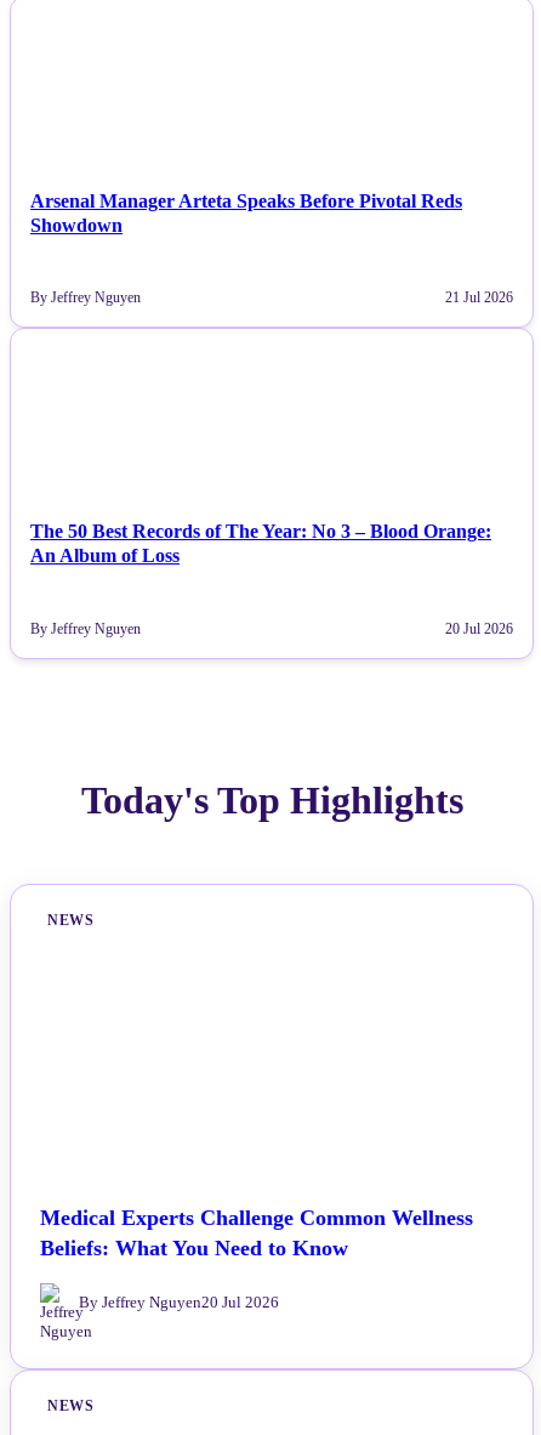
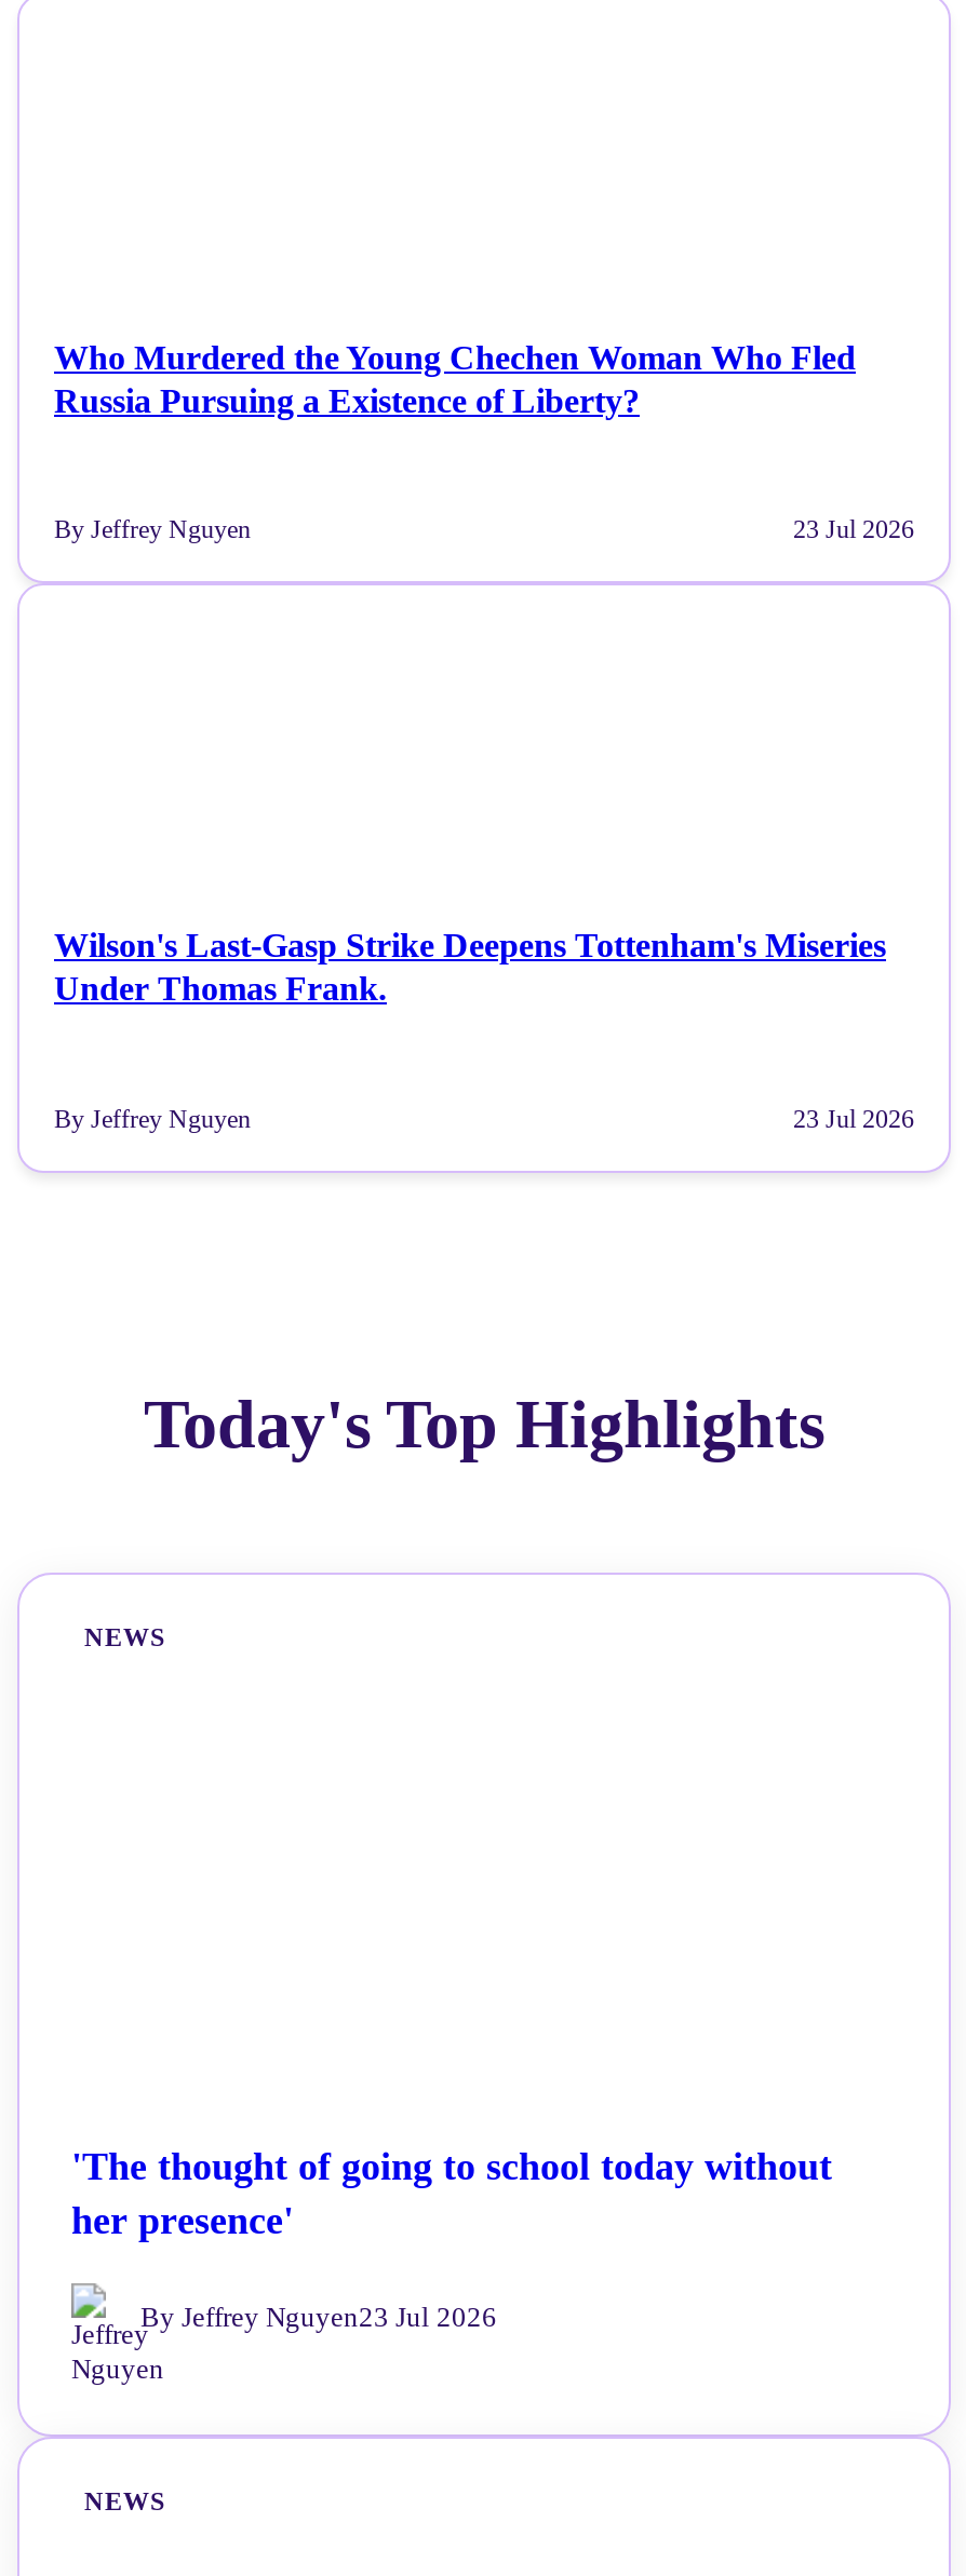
- Arsenal Manager Arteta Speaks Before Pivotal Reds
- Showdown
+ Who Murdered the Young Chechen Woman Who Fled
+ Russia Pursuing a Existence of Liberty?

- 21 Jul 2026
+ 23 Jul 2026

- The 50 Best Records of The Year: No 3 – Blood Orange:
- An Album of Loss
+ Wilson's Last-Gasp Strike Deepens Tottenham's Miseries
+ Under Thomas Frank.

- 20 Jul 2026
+ 23 Jul 2026

- Medical Experts Challenge Common Wellness
- Beliefs: What You Need to Know
+ 'The thought of going to school today without
+ her presence'

- By Jeffrey Nguyen20 Jul 2026
+ By Jeffrey Nguyen23 Jul 2026
